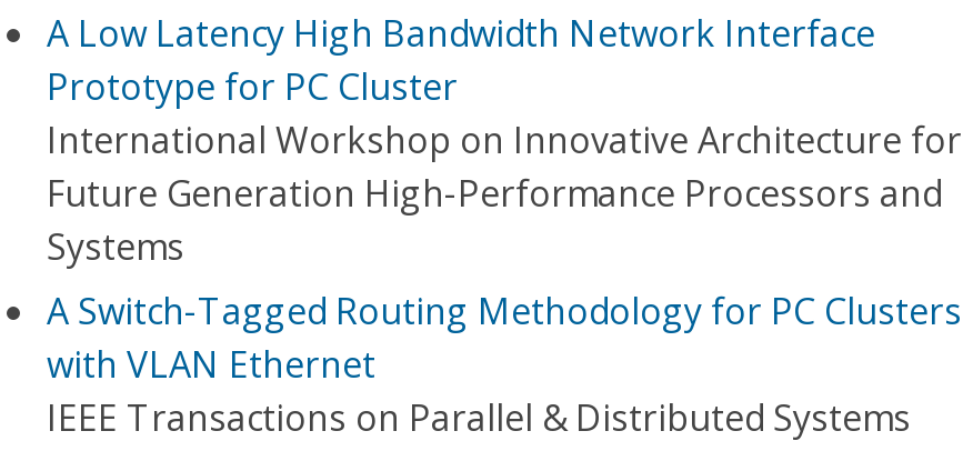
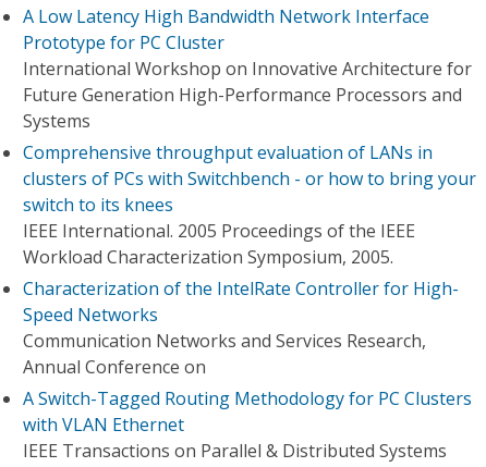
+ Comprehensive throughput evaluation of LANs in
+ clusters of PCs with Switchbench - or how to bring your
+ switch to its knees
+ IEEE International. 2005 Proceedings of the IEEE
+ Workload Characterization Symposium, 2005.
+ Characterization of the IntelRate Controller for High-
+ Speed Networks
+ Communication Networks and Services Research,
+ Annual Conference on
